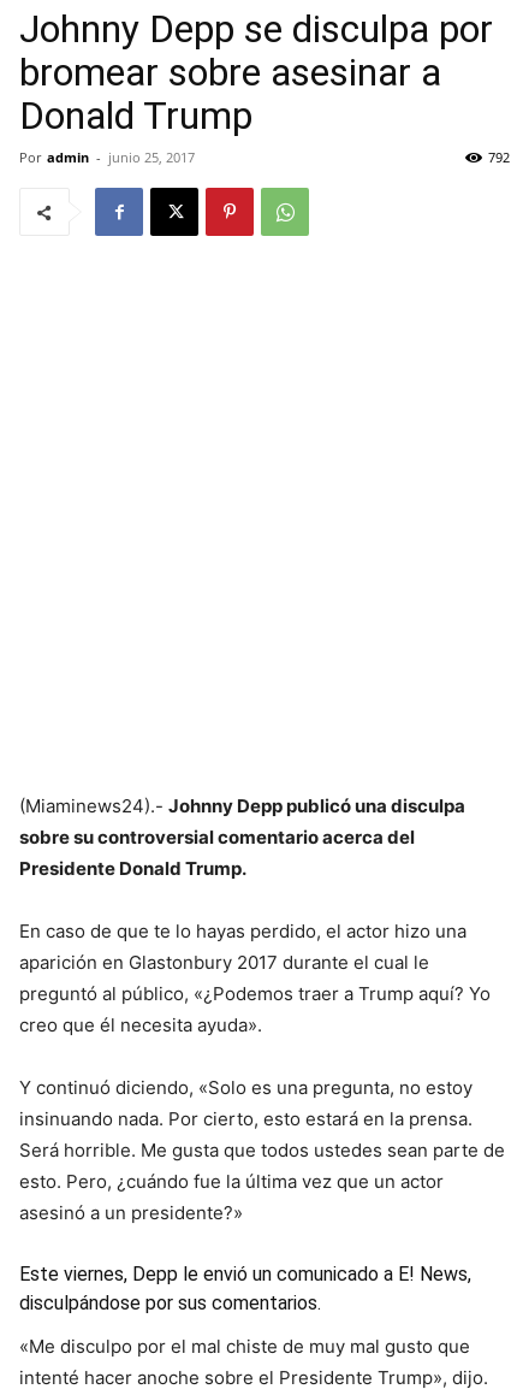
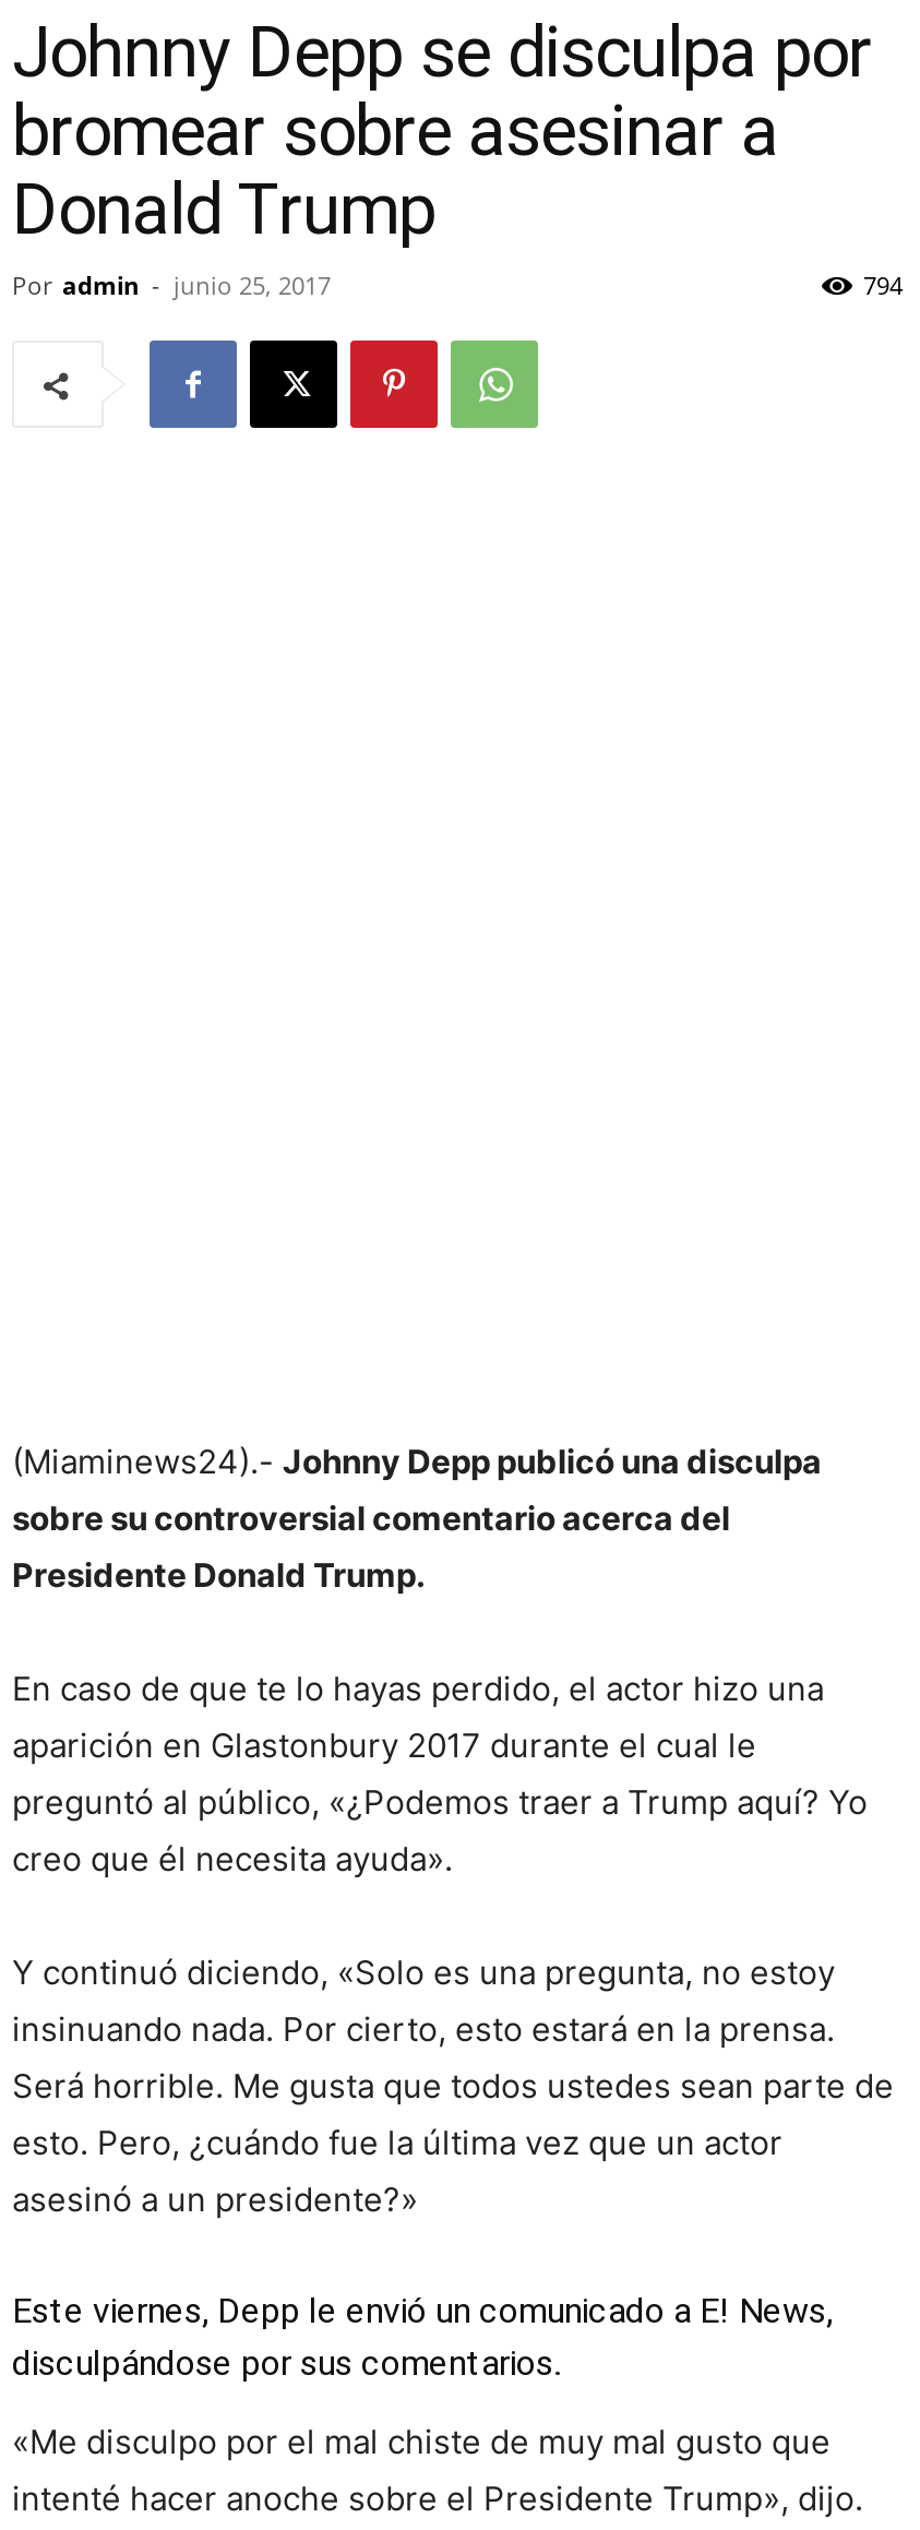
- 792
+ 794
